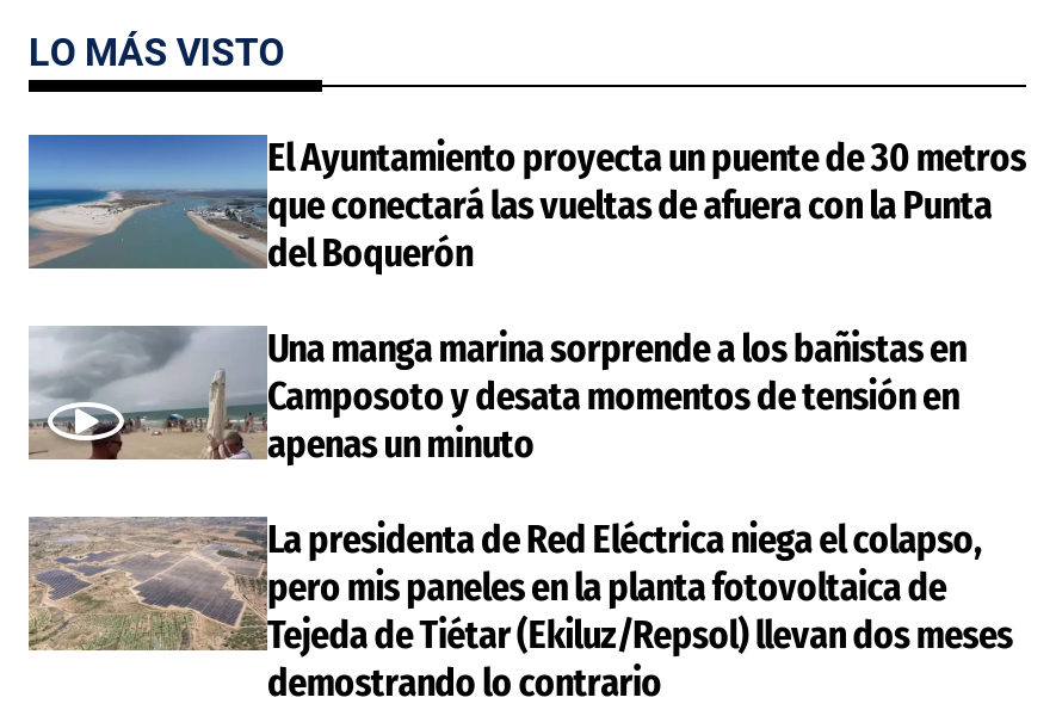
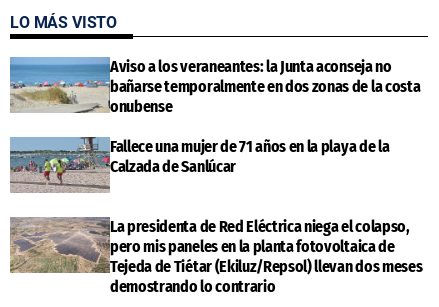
- [image]
- El Ayuntamiento proyecta un puente de 30 metros
- que conectará las vueltas de afuera con la Punta
- del Boquerón
+ [image]
+ Aviso a los veraneantes: la Junta aconseja no
+ bañarse temporalmente en dos zonas de la costa
+ onubense

- [image]
- Una manga marina sorprende a los bañistas en
- Camposoto y desata momentos de tensión en
- apenas un minuto
+ [image]
+ Fallece una mujer de 71 años en la playa de la
+ Calzada de Sanlúcar
